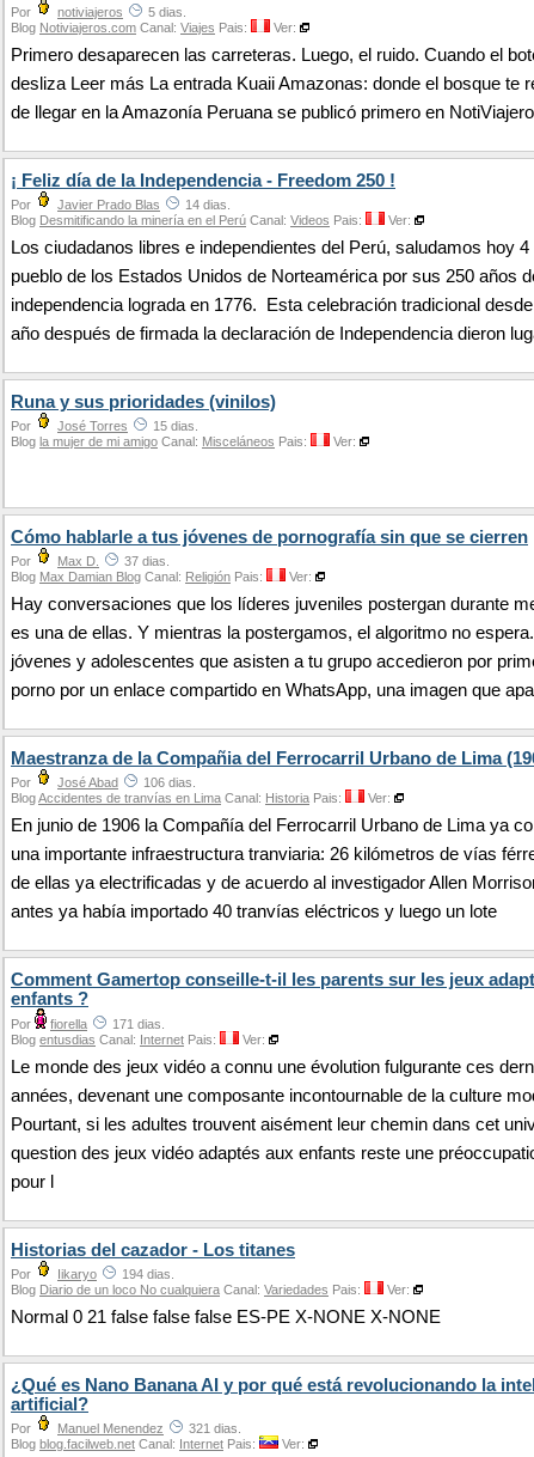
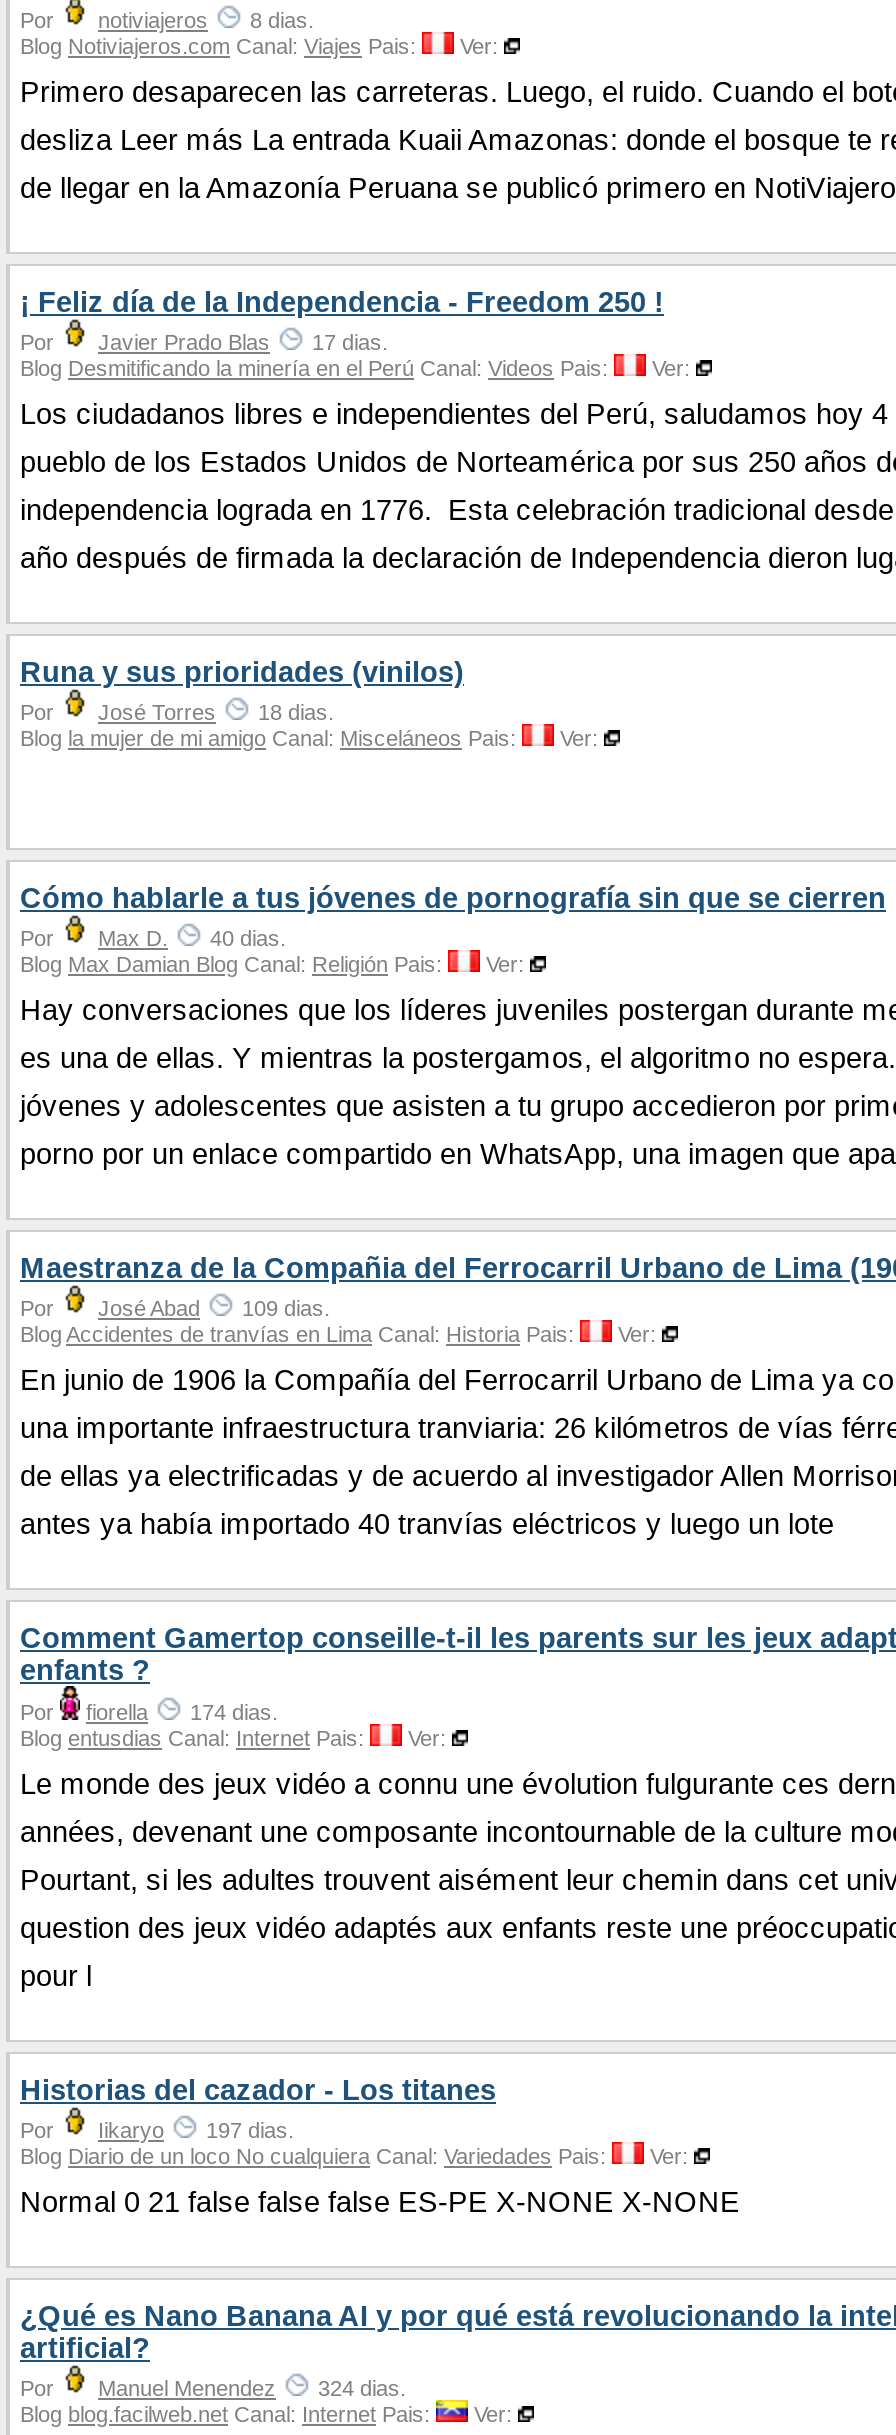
- Por notiviajeros 5 dias.
+ Por notiviajeros 8 dias.

- Por Javier Prado Blas 14 dias.
+ Por Javier Prado Blas 17 dias.

- Por José Torres 15 dias.
+ Por José Torres 18 dias.

- Por Max D. 37 dias.
+ Por Max D. 40 dias.

- Por José Abad 106 dias.
+ Por José Abad 109 dias.

- Por fiorella 171 dias.
+ Por fiorella 174 dias.

- Por Iikaryo 194 dias.
+ Por Iikaryo 197 dias.

- Por Manuel Menendez 321 dias.
+ Por Manuel Menendez 324 dias.
